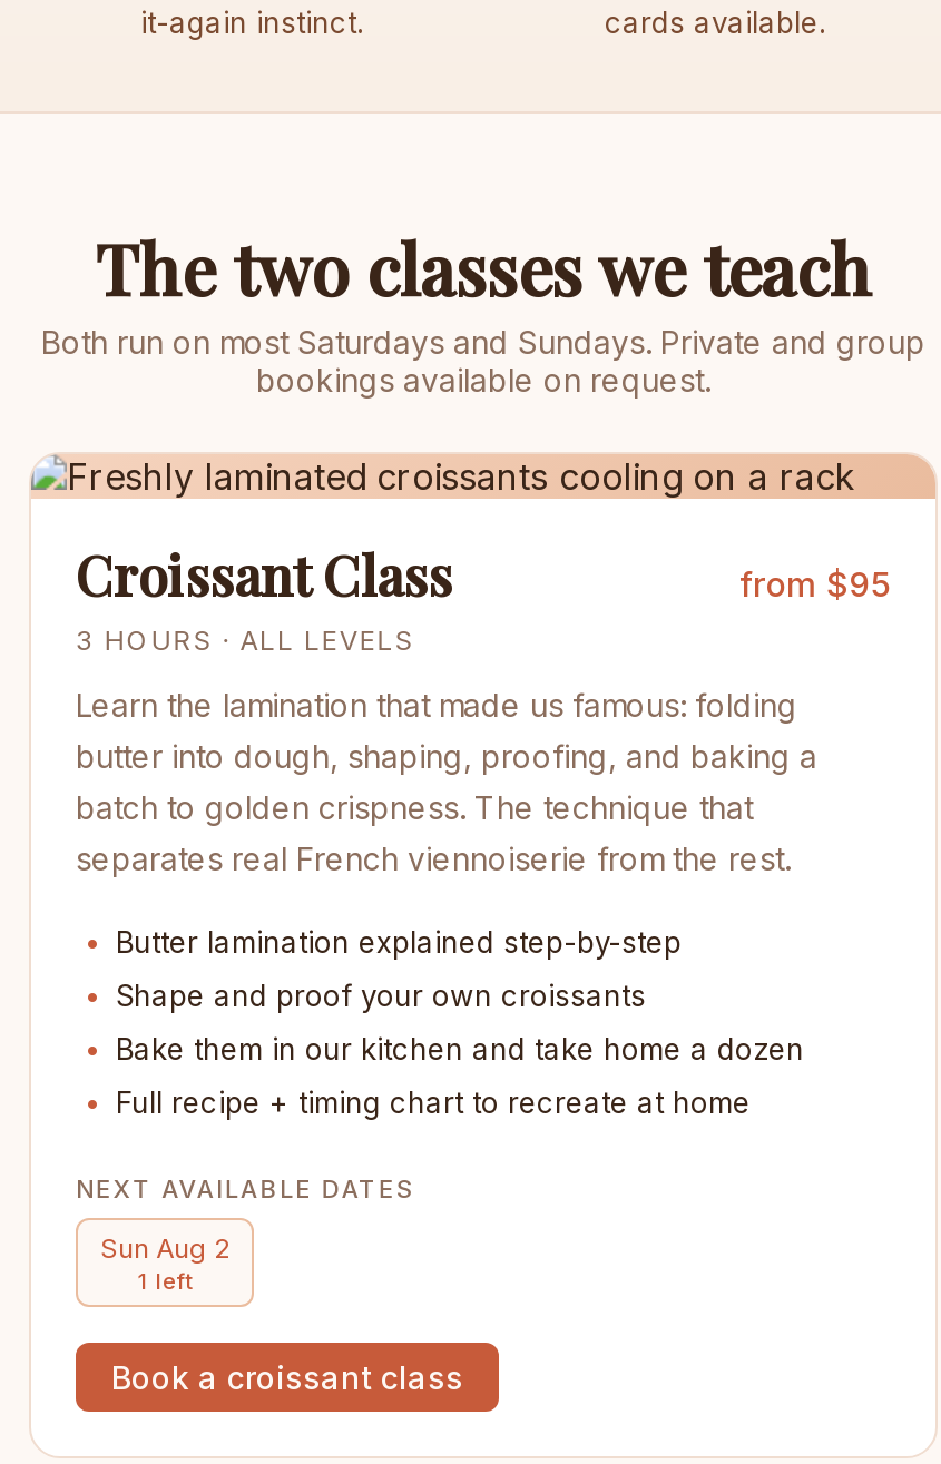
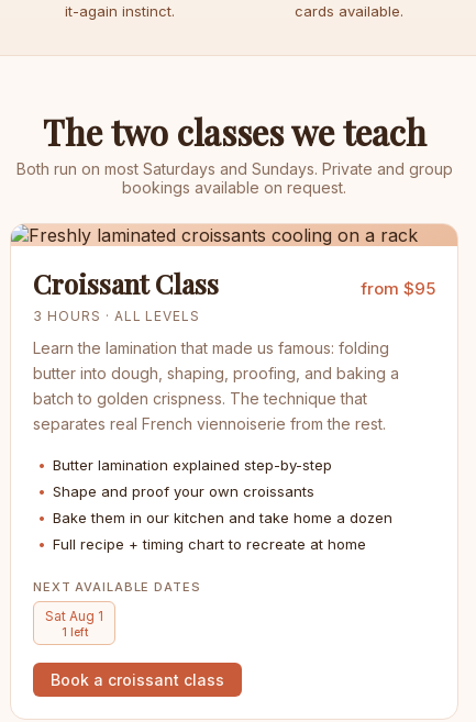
- Sun Aug 2
+ Sat Aug 1
